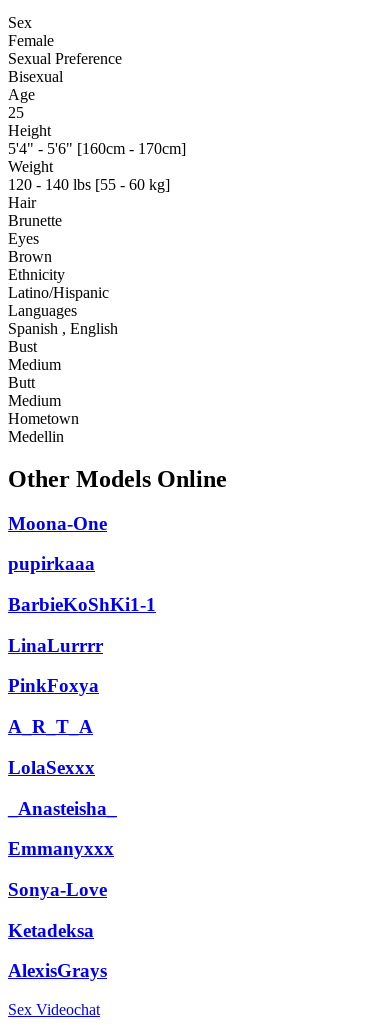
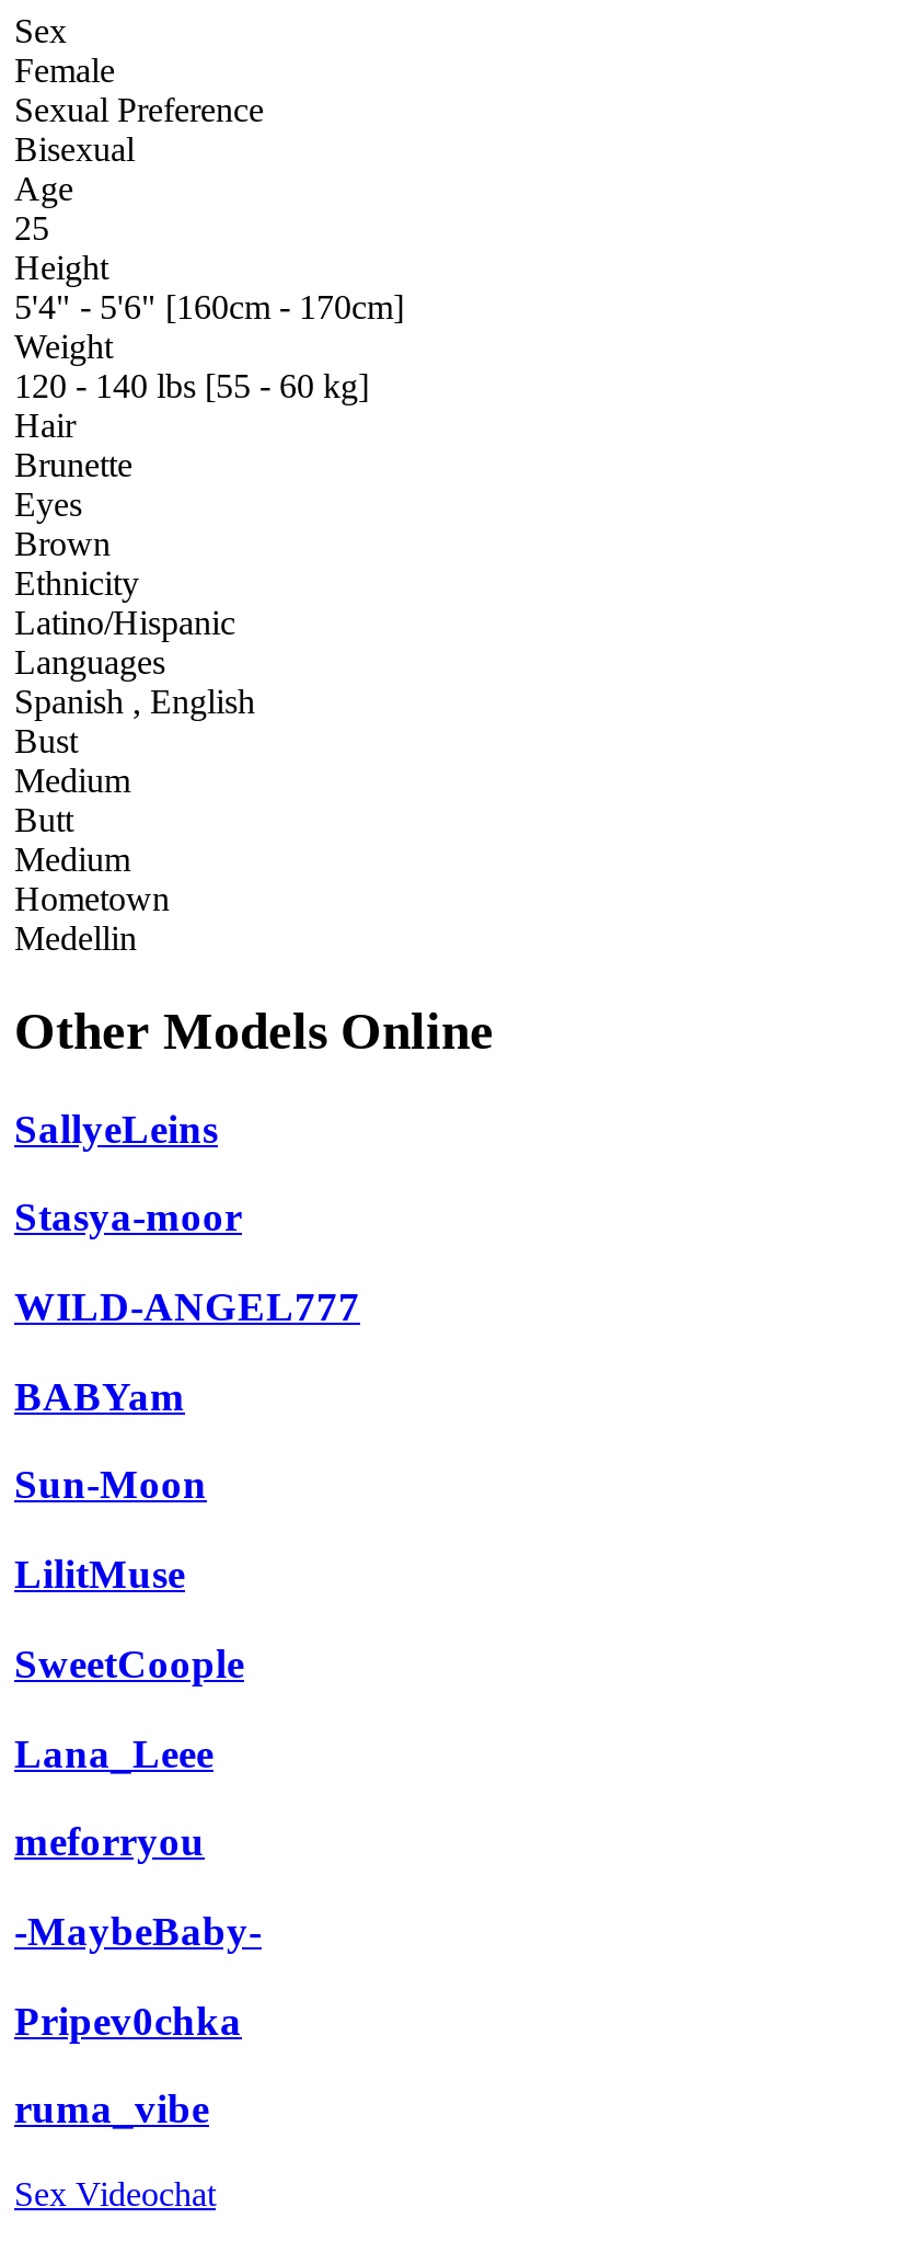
- Moona-One
+ SallyeLeins

- pupirkaaa
+ Stasya-moor

- BarbieKoShKi1-1
+ WILD-ANGEL777

- LinaLurrrr
+ BABYam

- PinkFoxya
+ Sun-Moon

- A_R_T_A
+ LilitMuse

- LolaSexxx
+ SweetCoople

- _Anasteisha_
+ Lana_Leee

- Emmanyxxx
+ meforryou

- Sonya-Love
+ -MaybeBaby-

- Ketadeksa
+ Pripev0chka

- AlexisGrays
+ ruma_vibe
